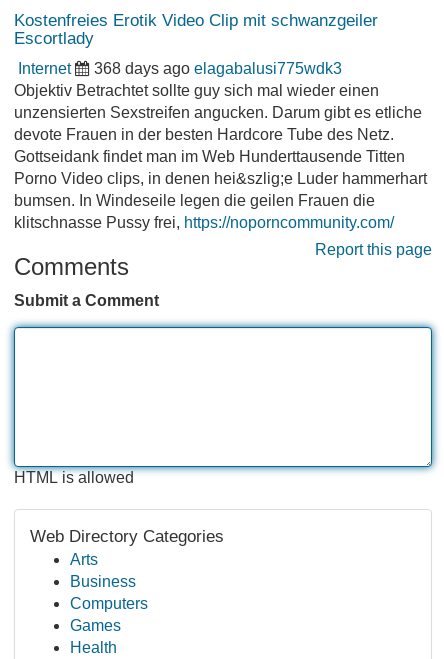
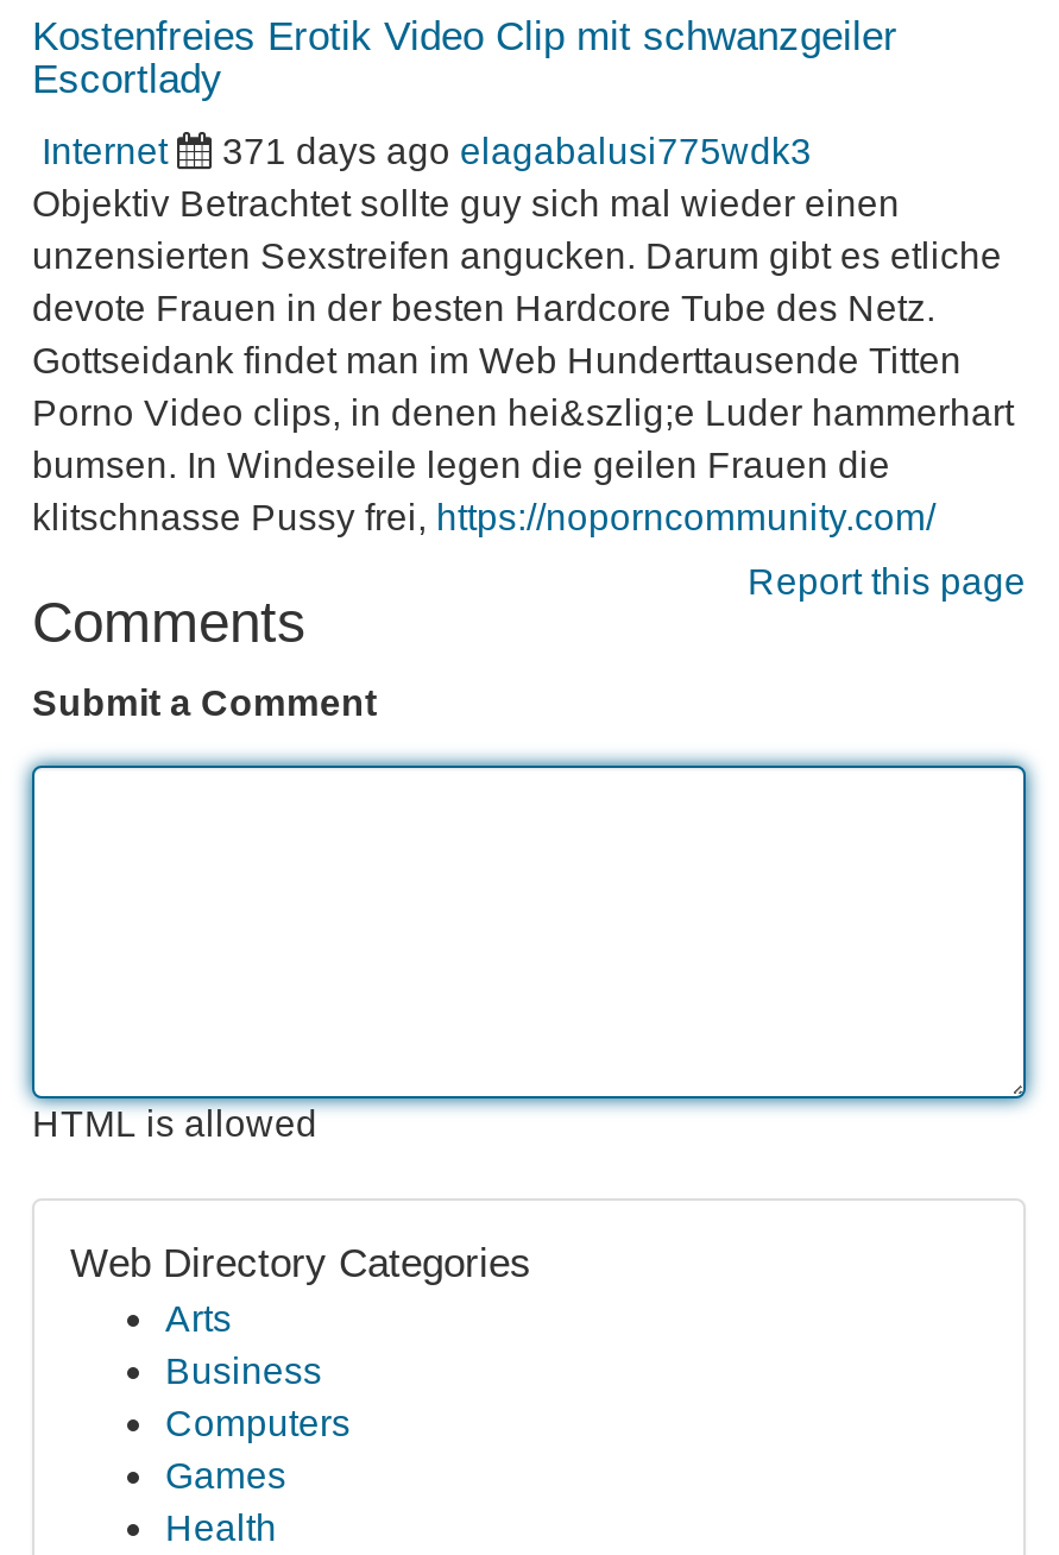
- 368 days ago elagabalusi775wdk3
+ 371 days ago elagabalusi775wdk3
